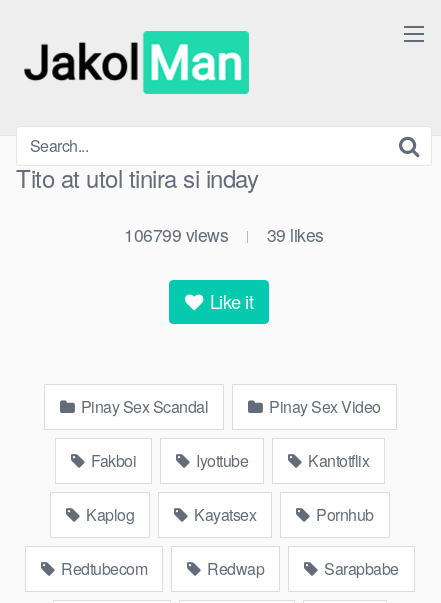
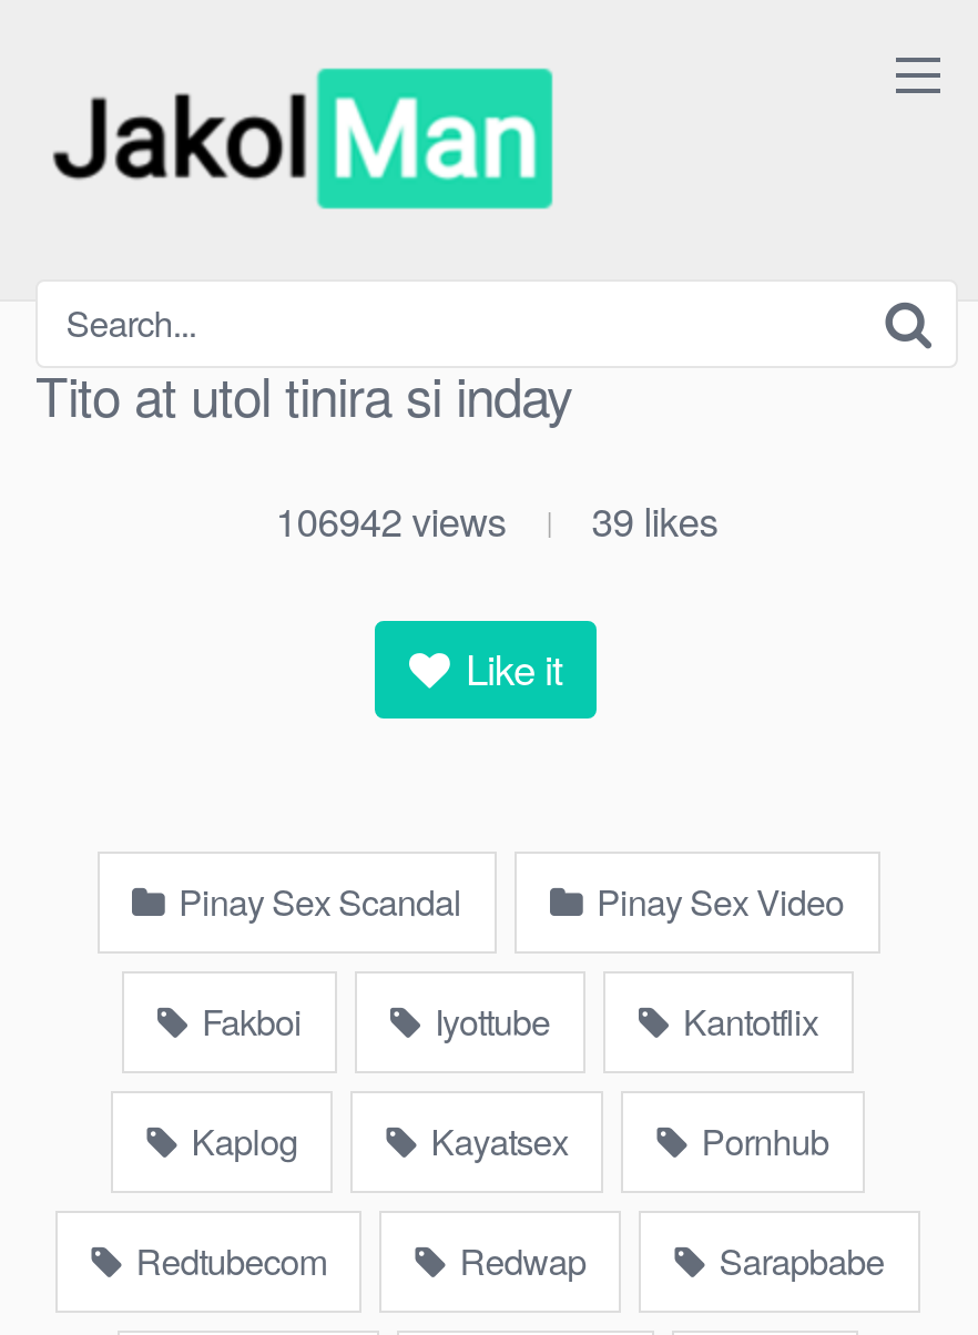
- 106799 views
+ 106942 views
